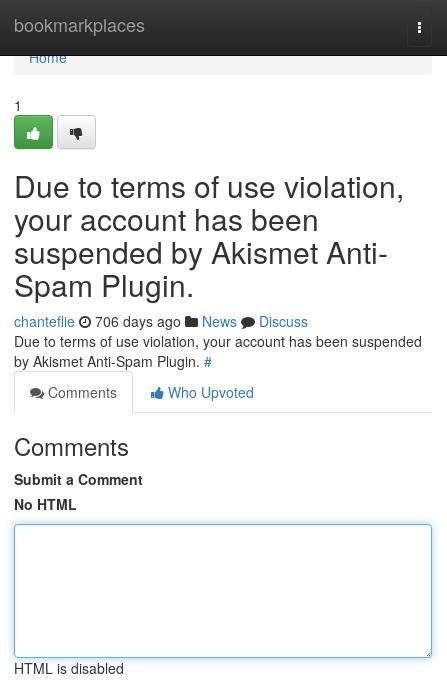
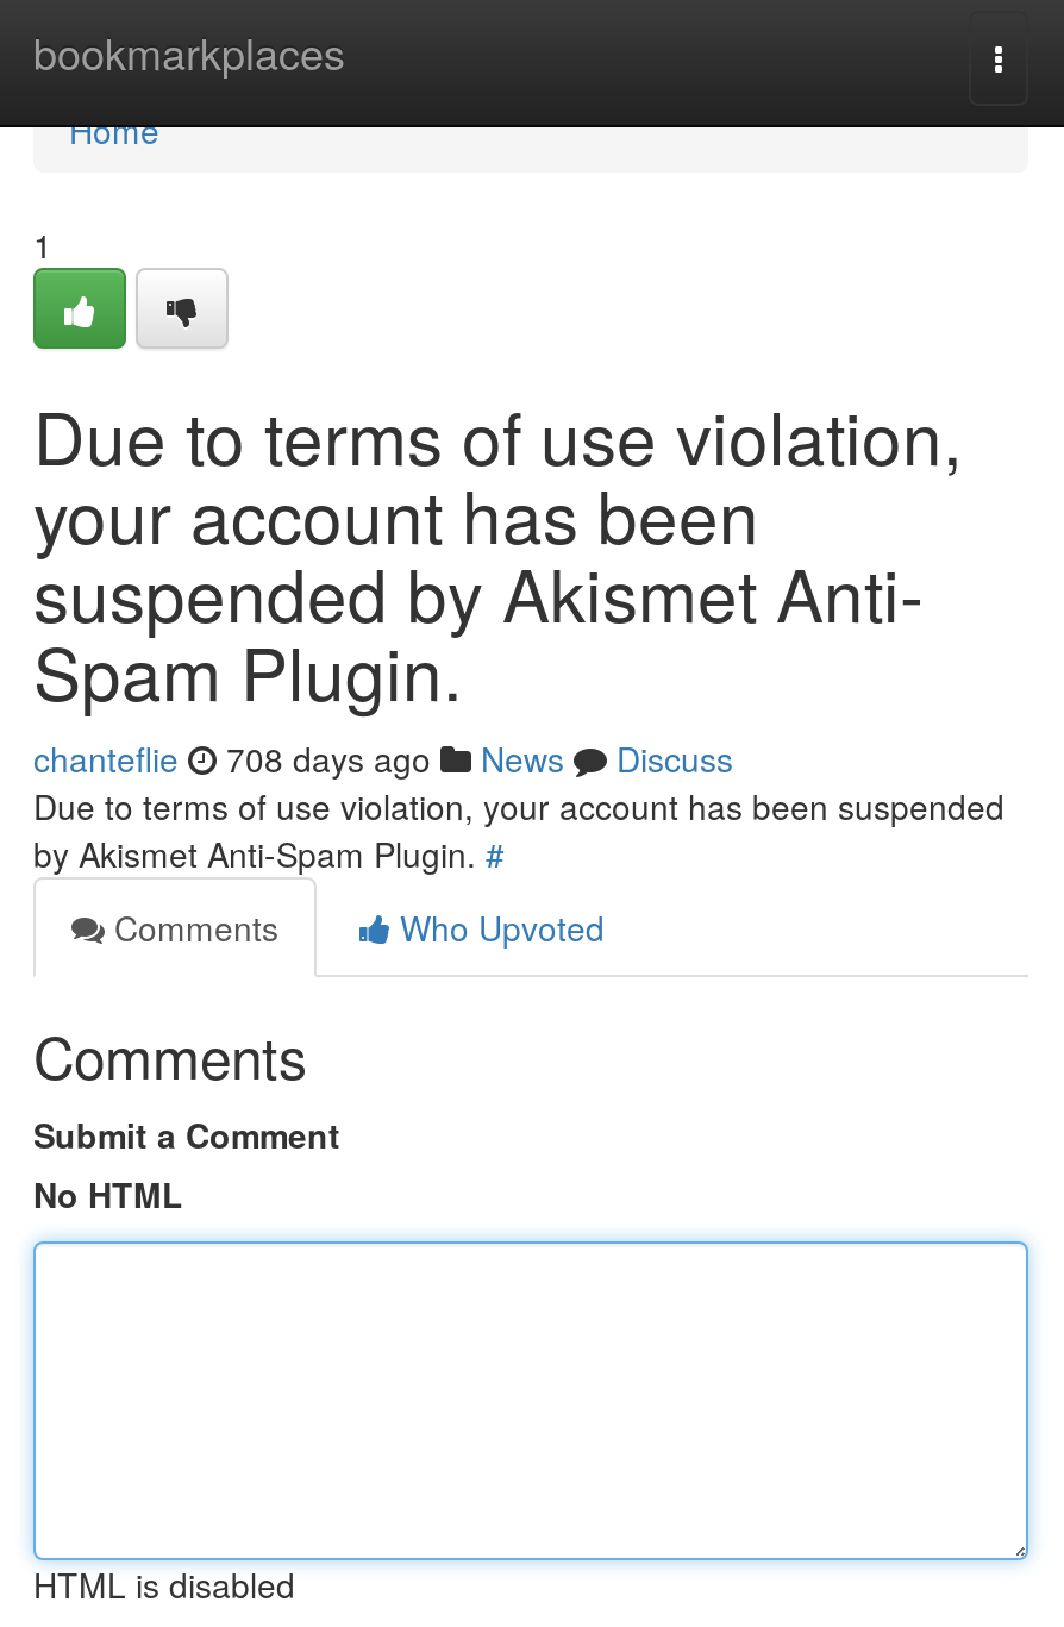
- chanteflie 706 days ago News Discuss
+ chanteflie 708 days ago News Discuss
